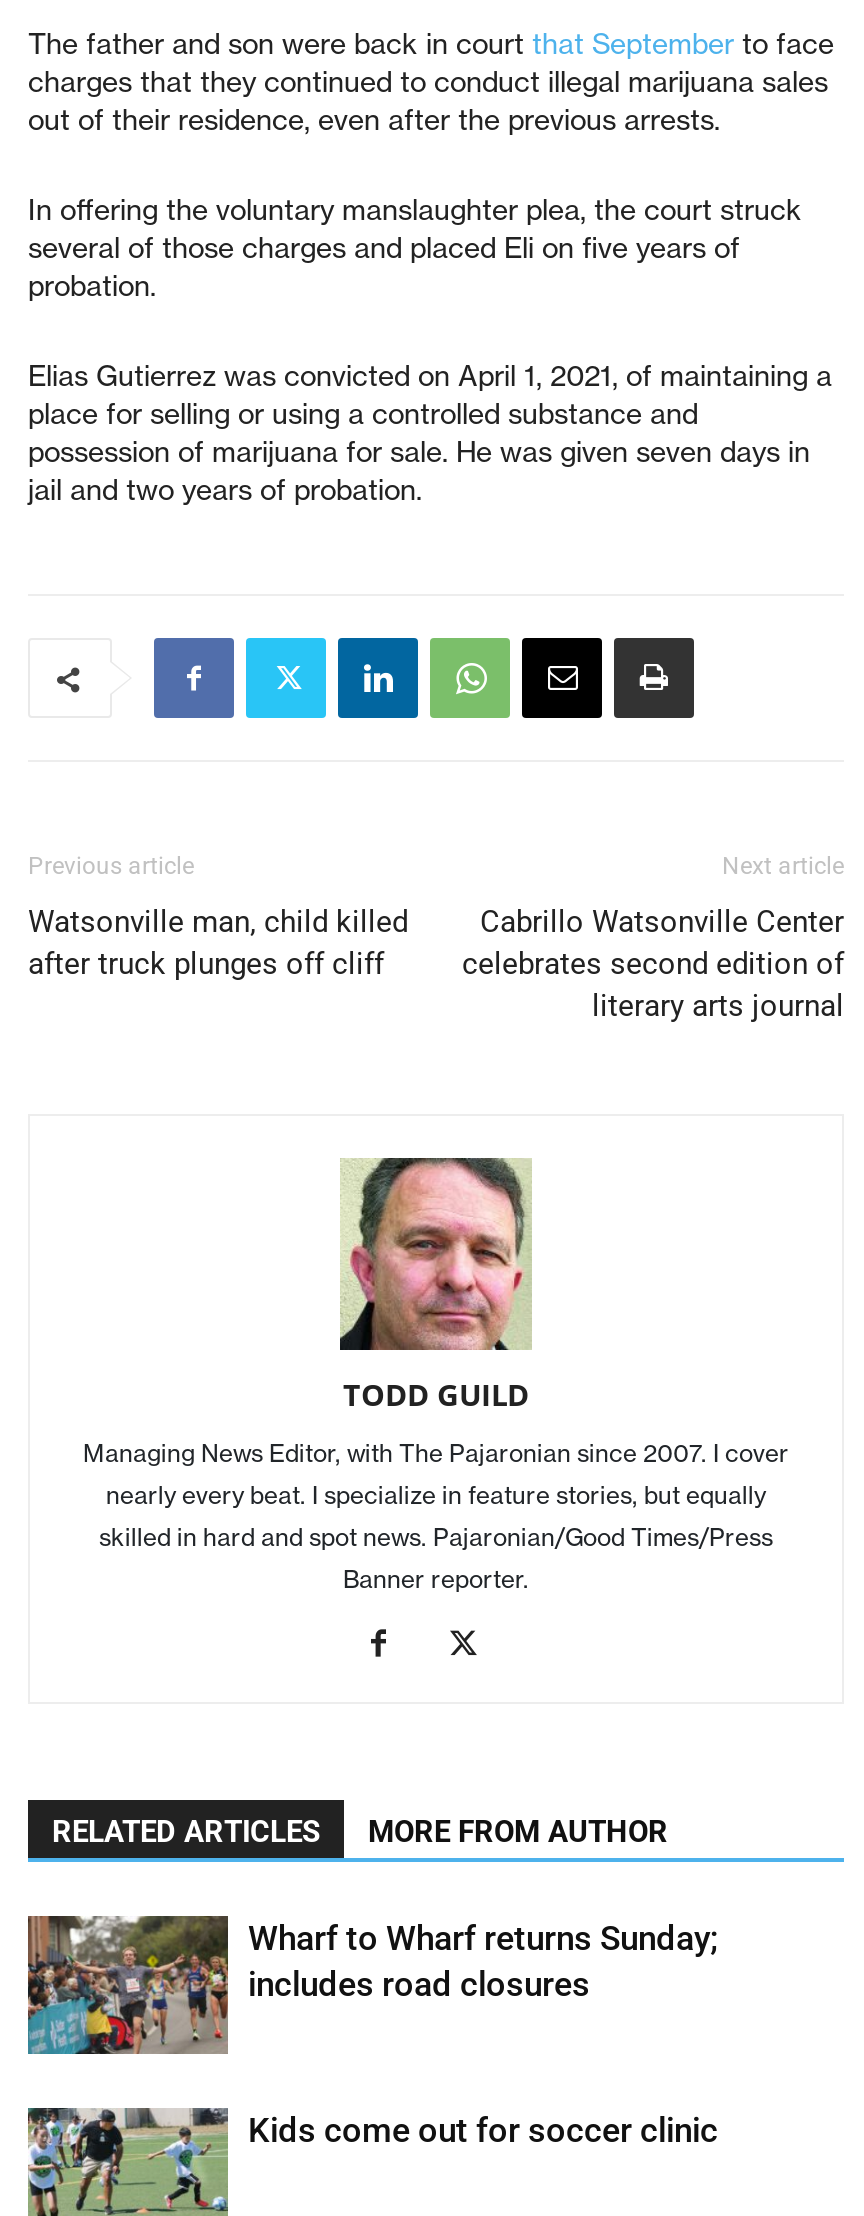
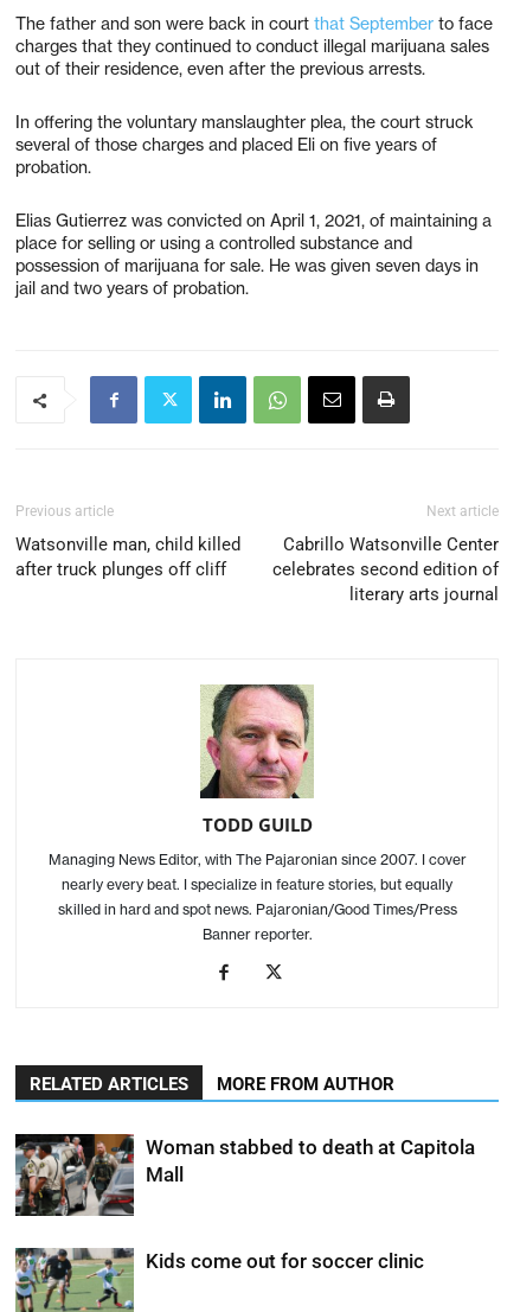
- [image]
- Wharf to Wharf returns Sunday;
- includes road closures
+ [image]
+ Woman stabbed to death at Capitola
+ Mall
